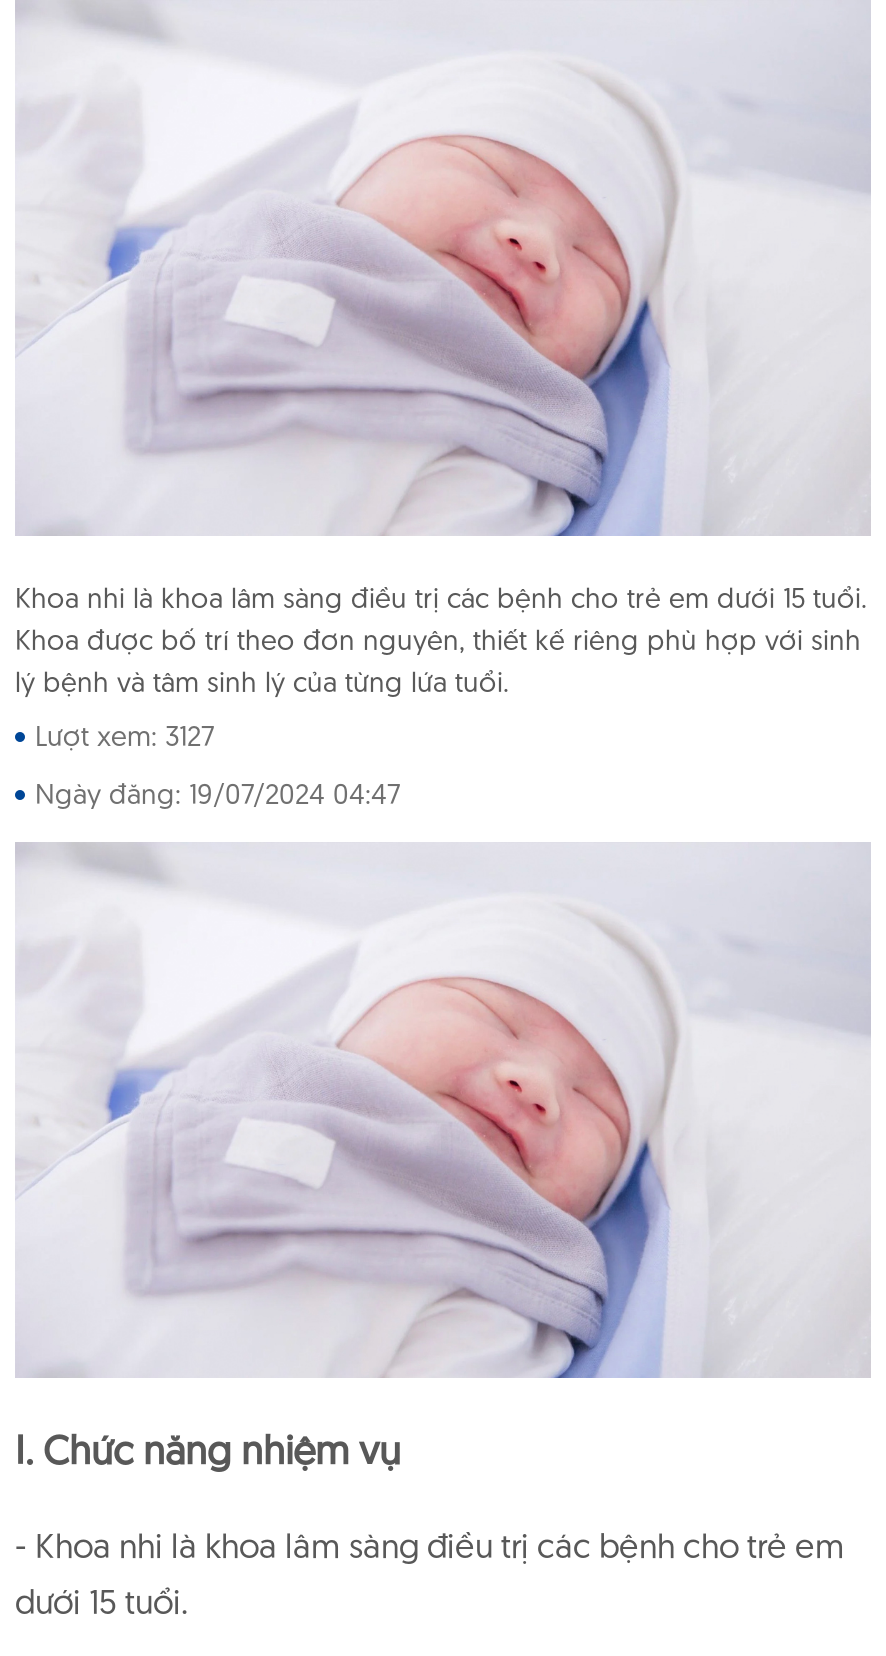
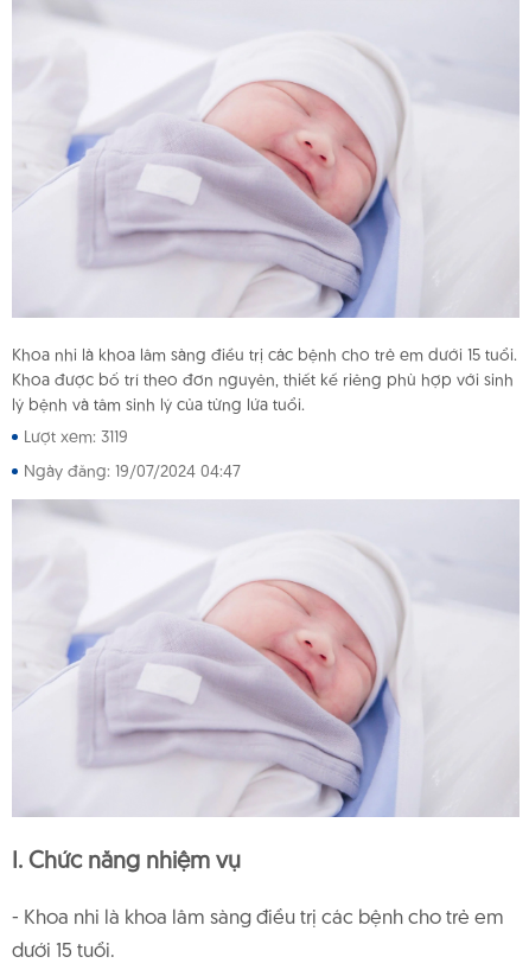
- Lượt xem: 3127
+ Lượt xem: 3119
